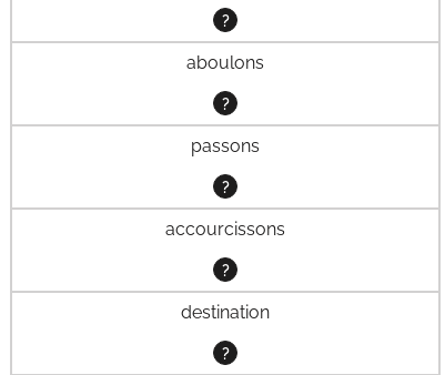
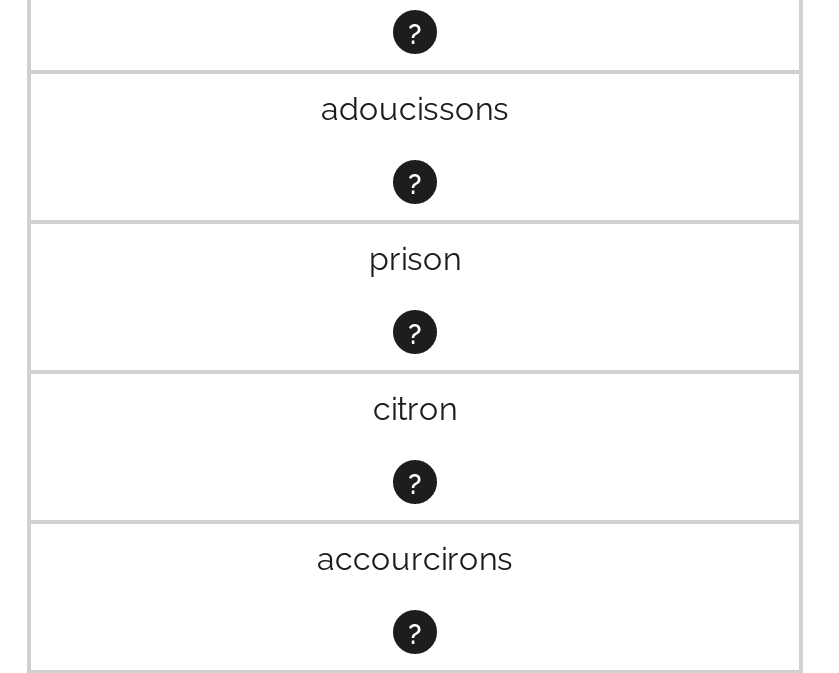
- aboulons
+ adoucissons

- passons
+ prison

- accourcissons
+ citron

- destination
+ accourcirons
